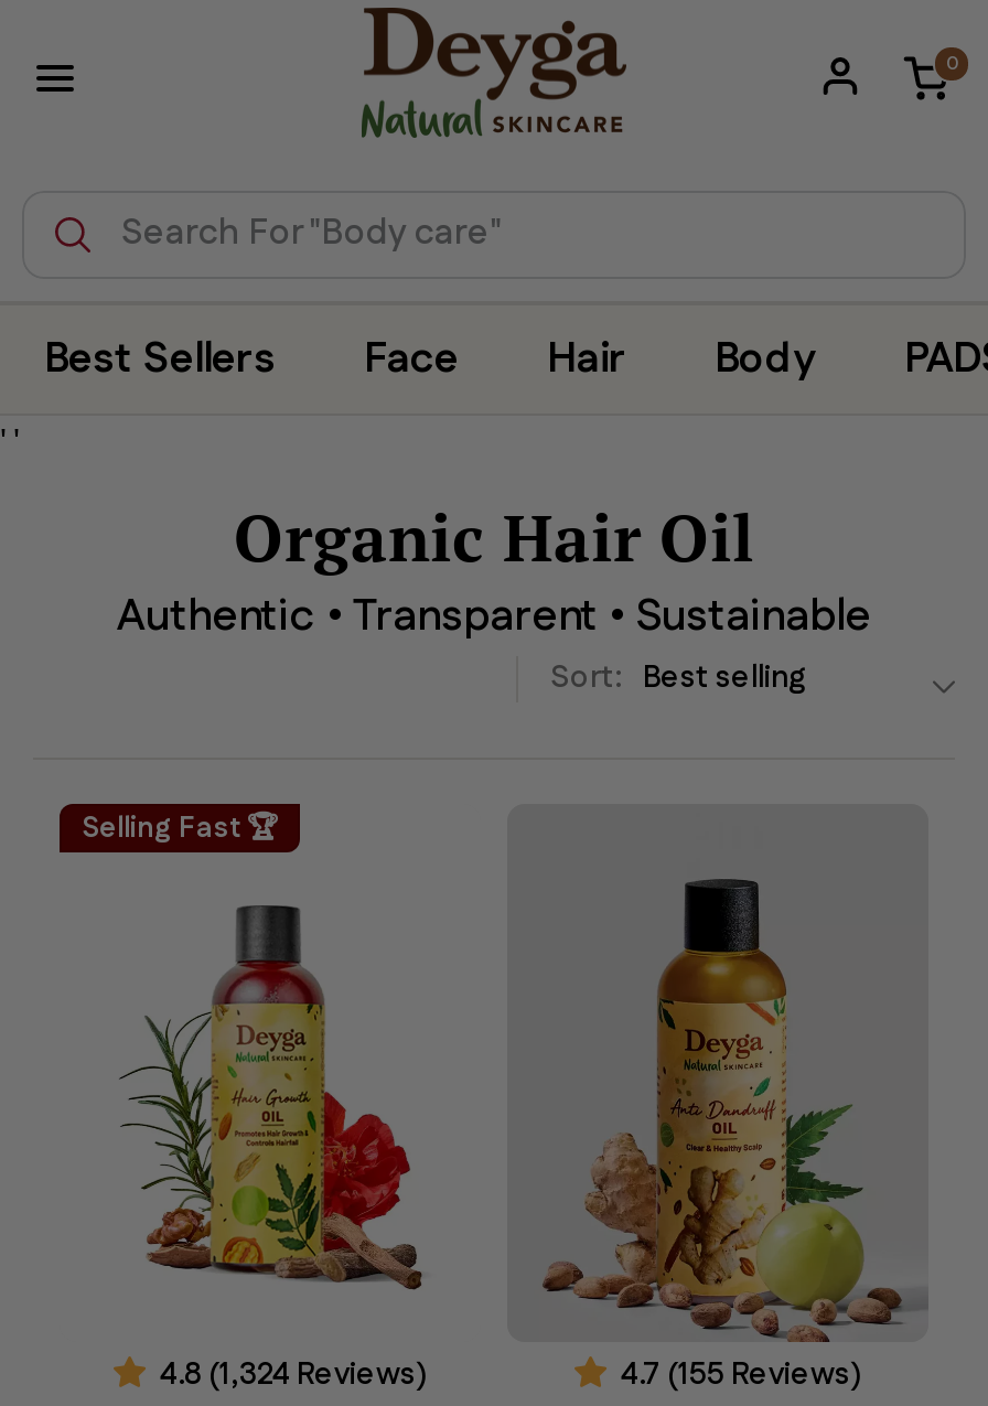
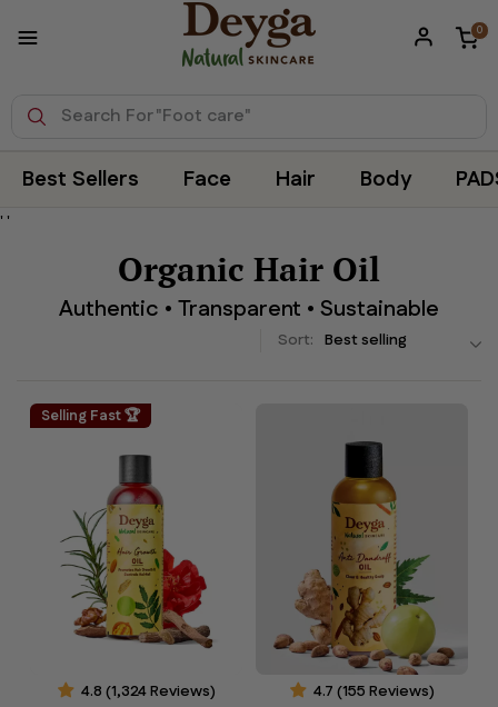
- Search For "Body care"
+ Search For "Foot care"
